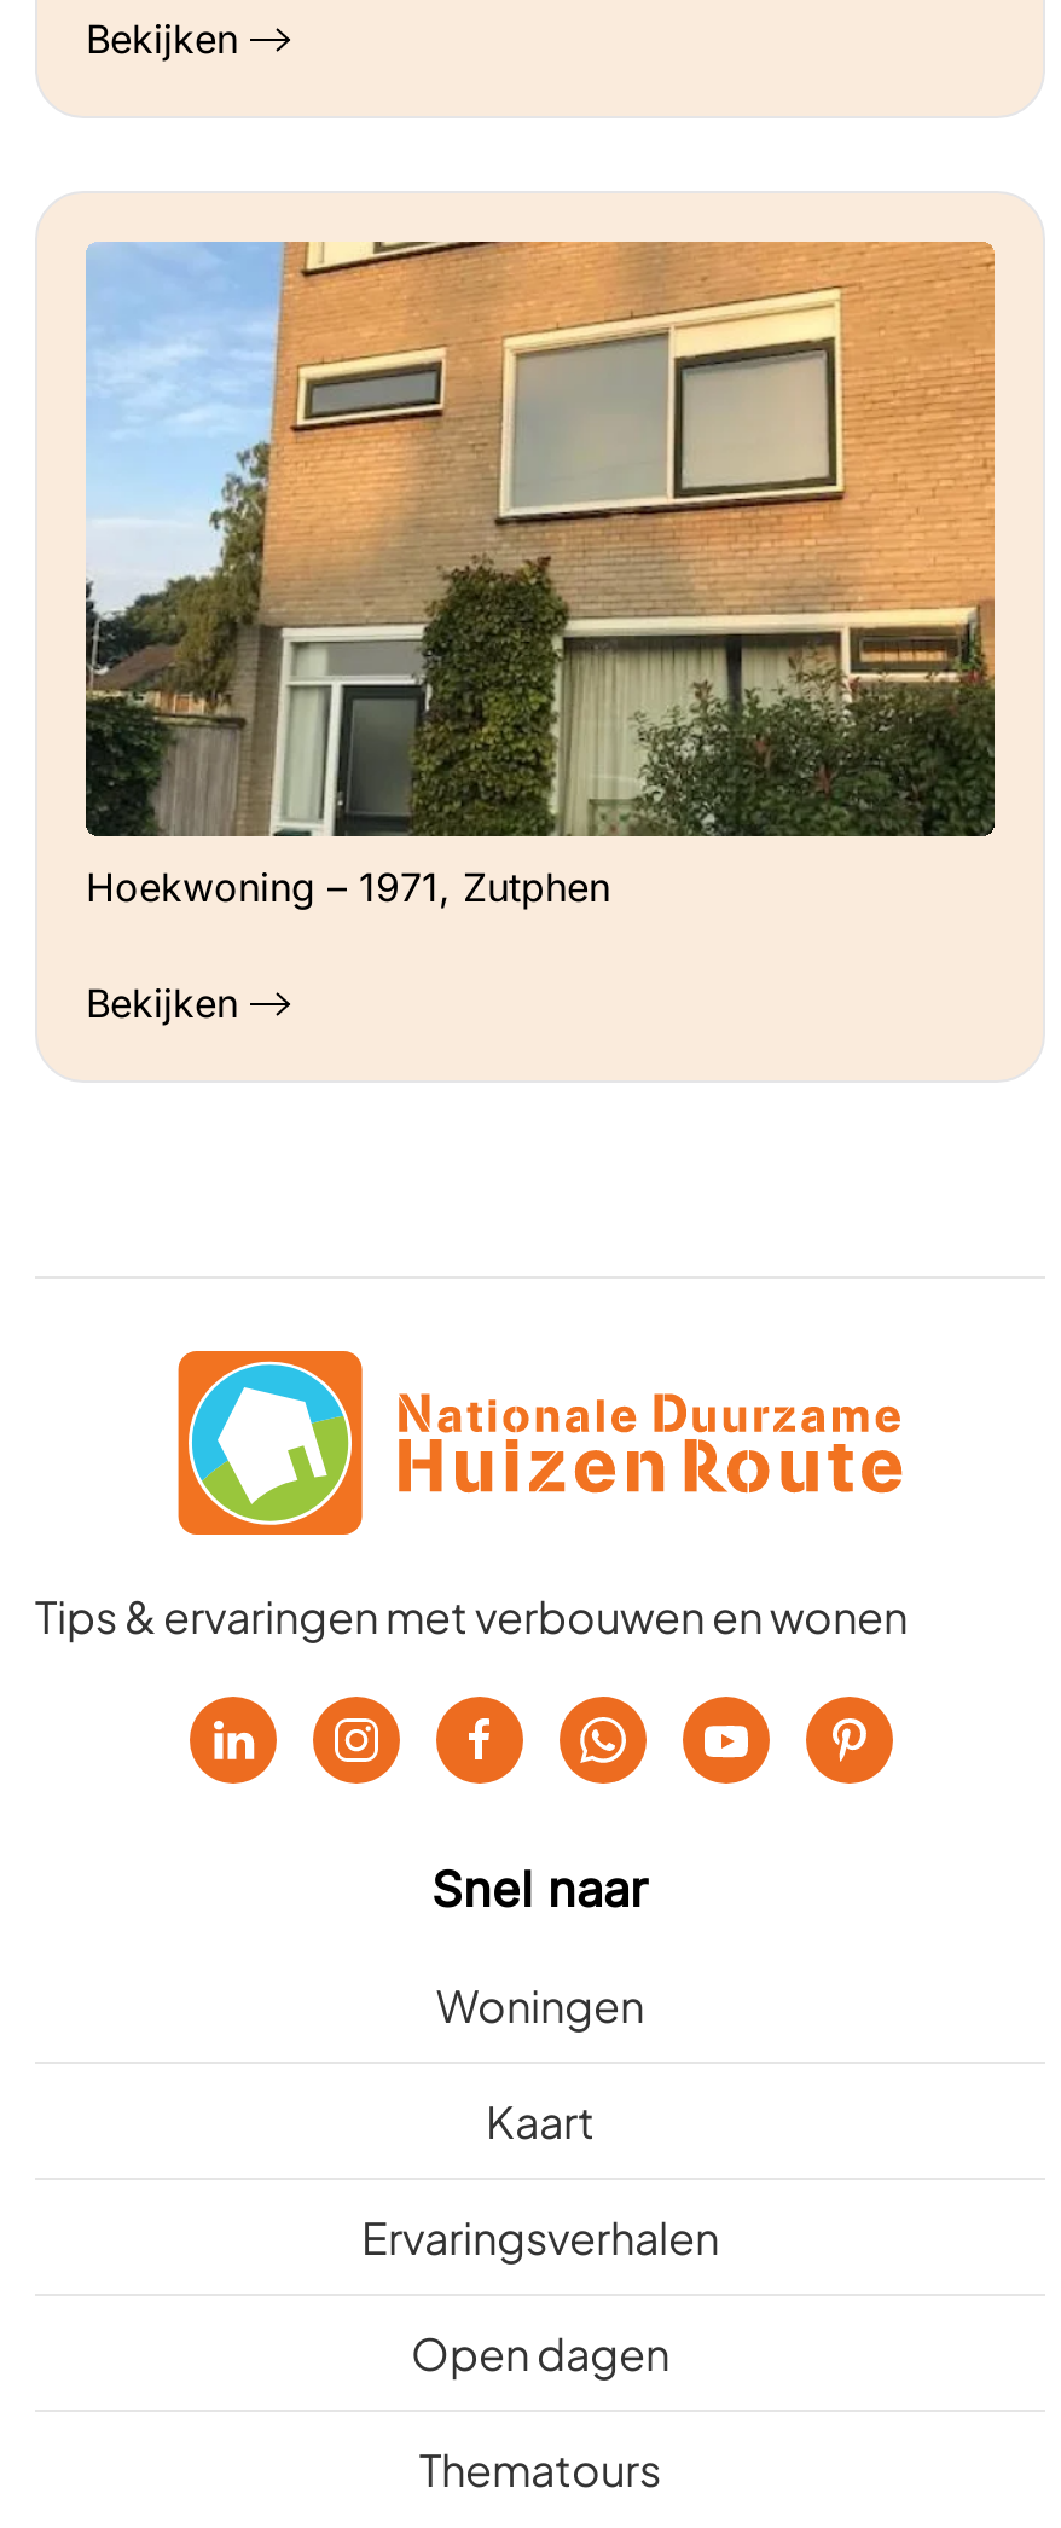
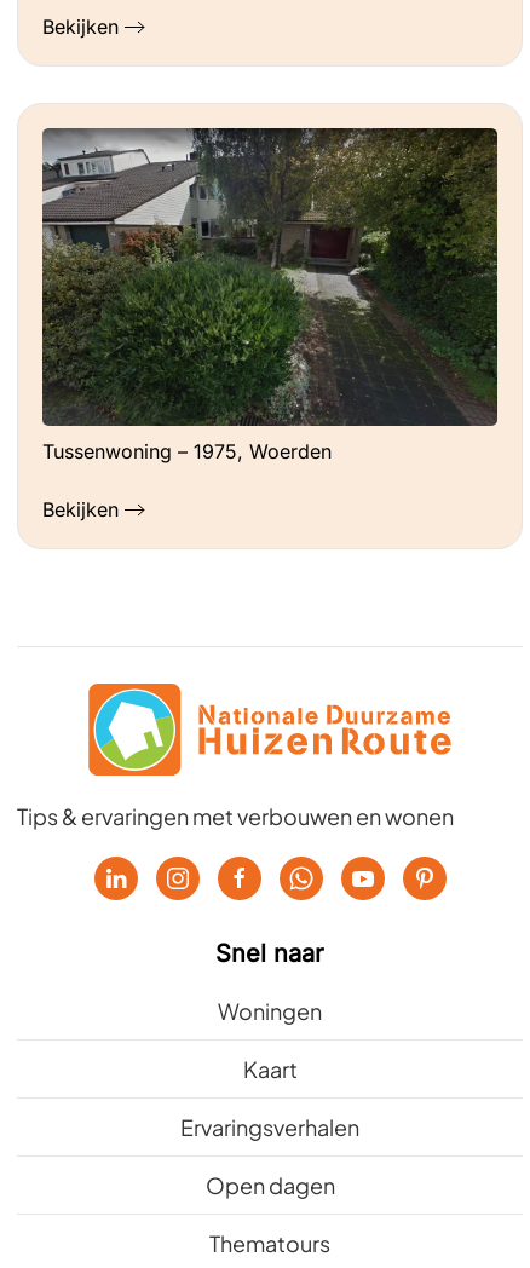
- [image]
- Hoekwoning – 1971, Zutphen
+ [image]
+ Tussenwoning – 1975, Woerden
